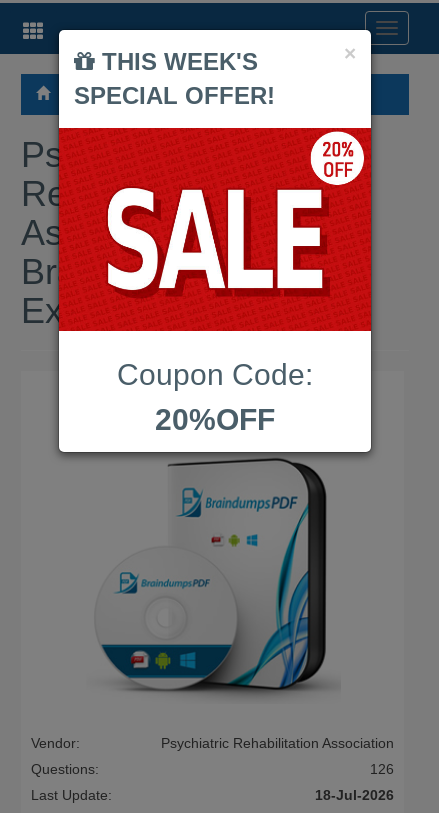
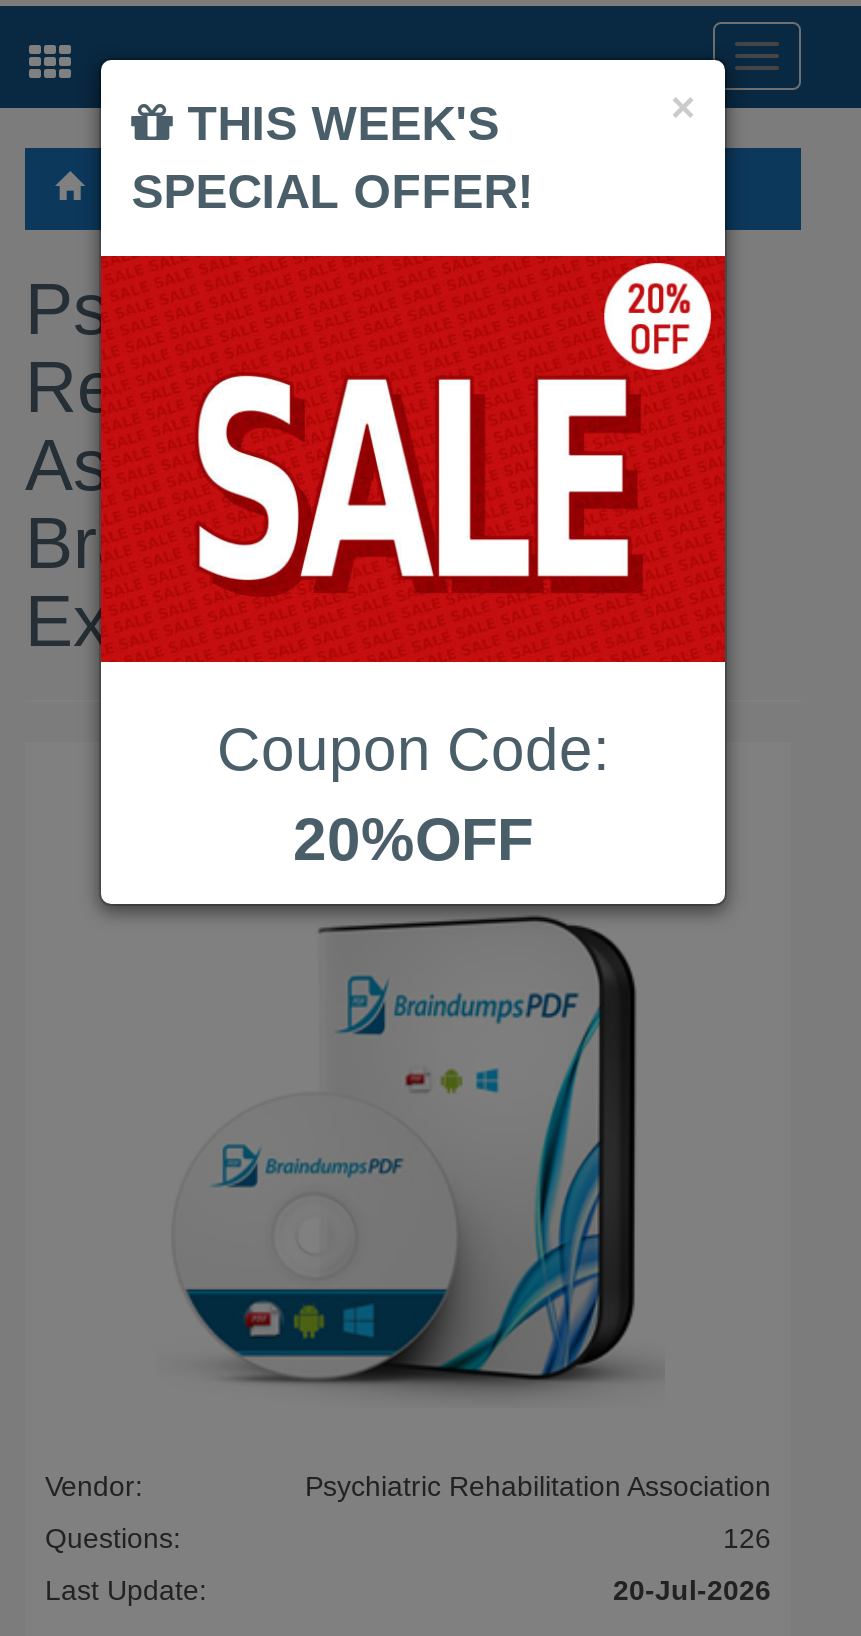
- 18-Jul-2026
+ 20-Jul-2026
